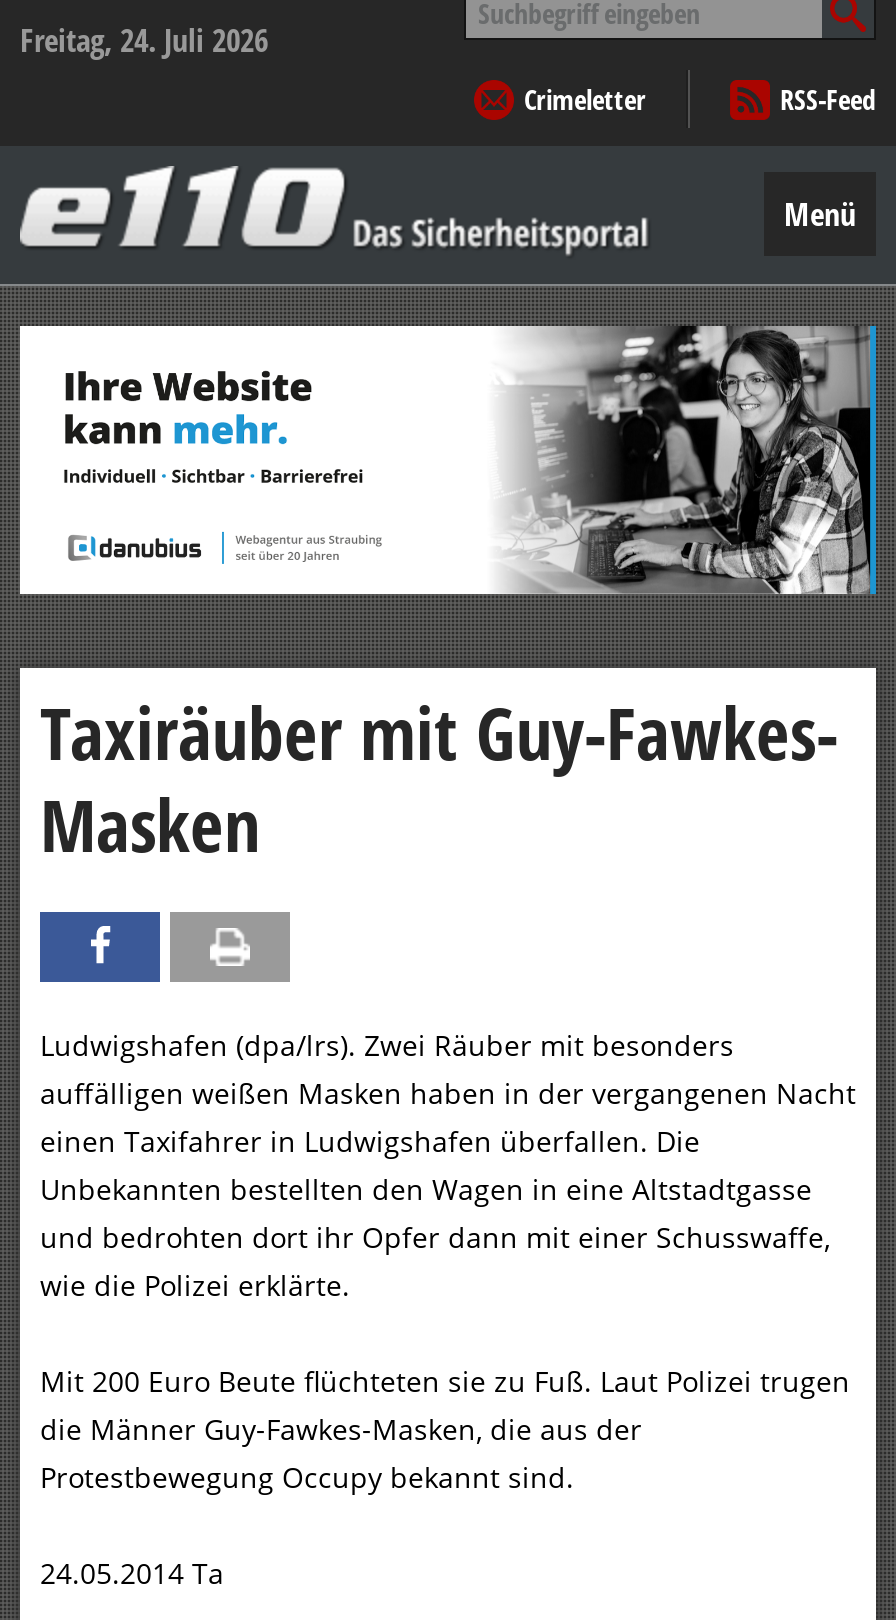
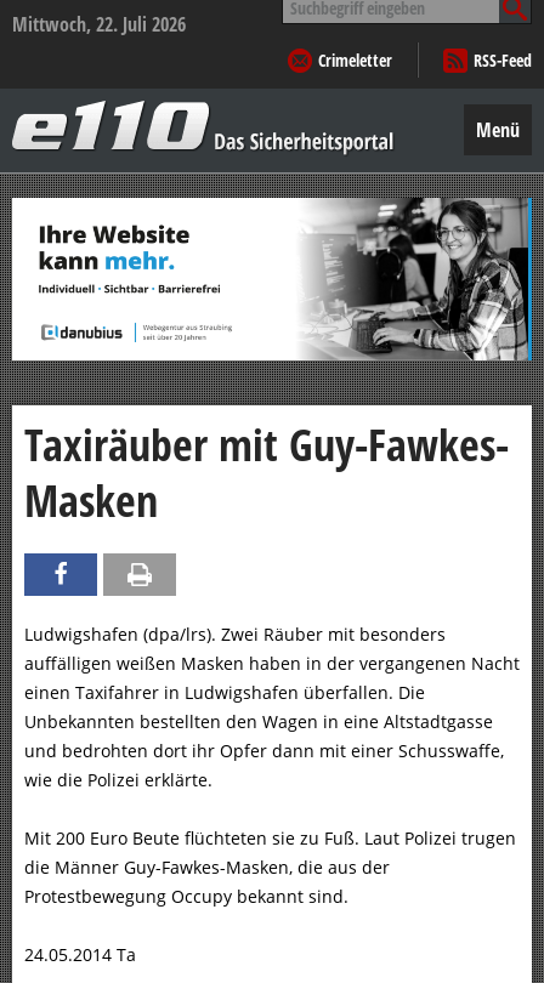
- Freitag, 24. Juli 2026
+ Mittwoch, 22. Juli 2026
